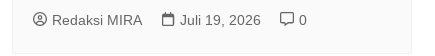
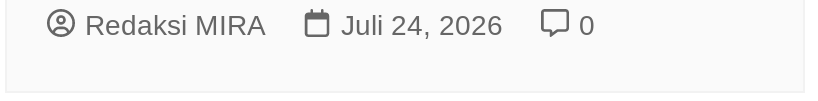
- Juli 19, 2026
+ Juli 24, 2026
